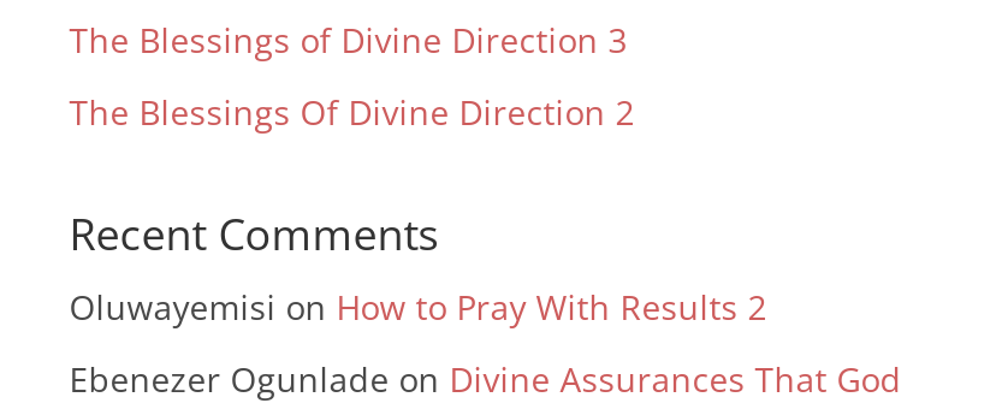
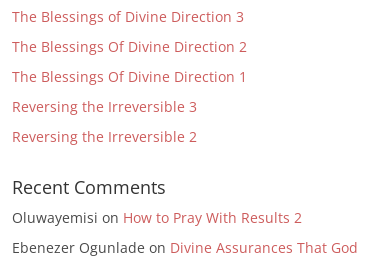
+ The Blessings Of Divine Direction 1
+ Reversing the Irreversible 3
+ Reversing the Irreversible 2
